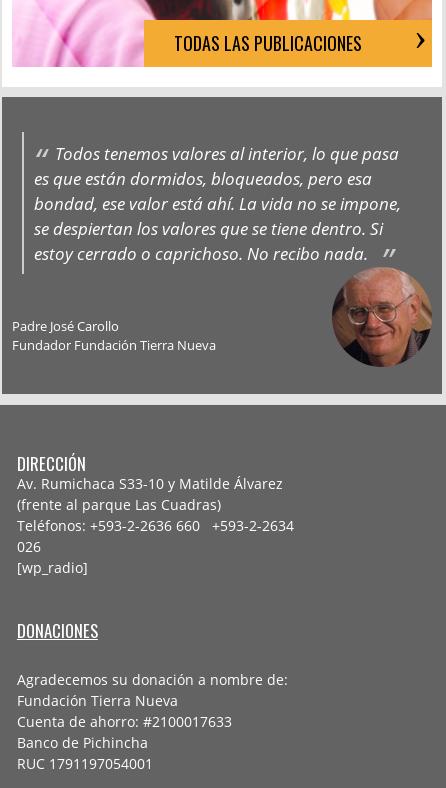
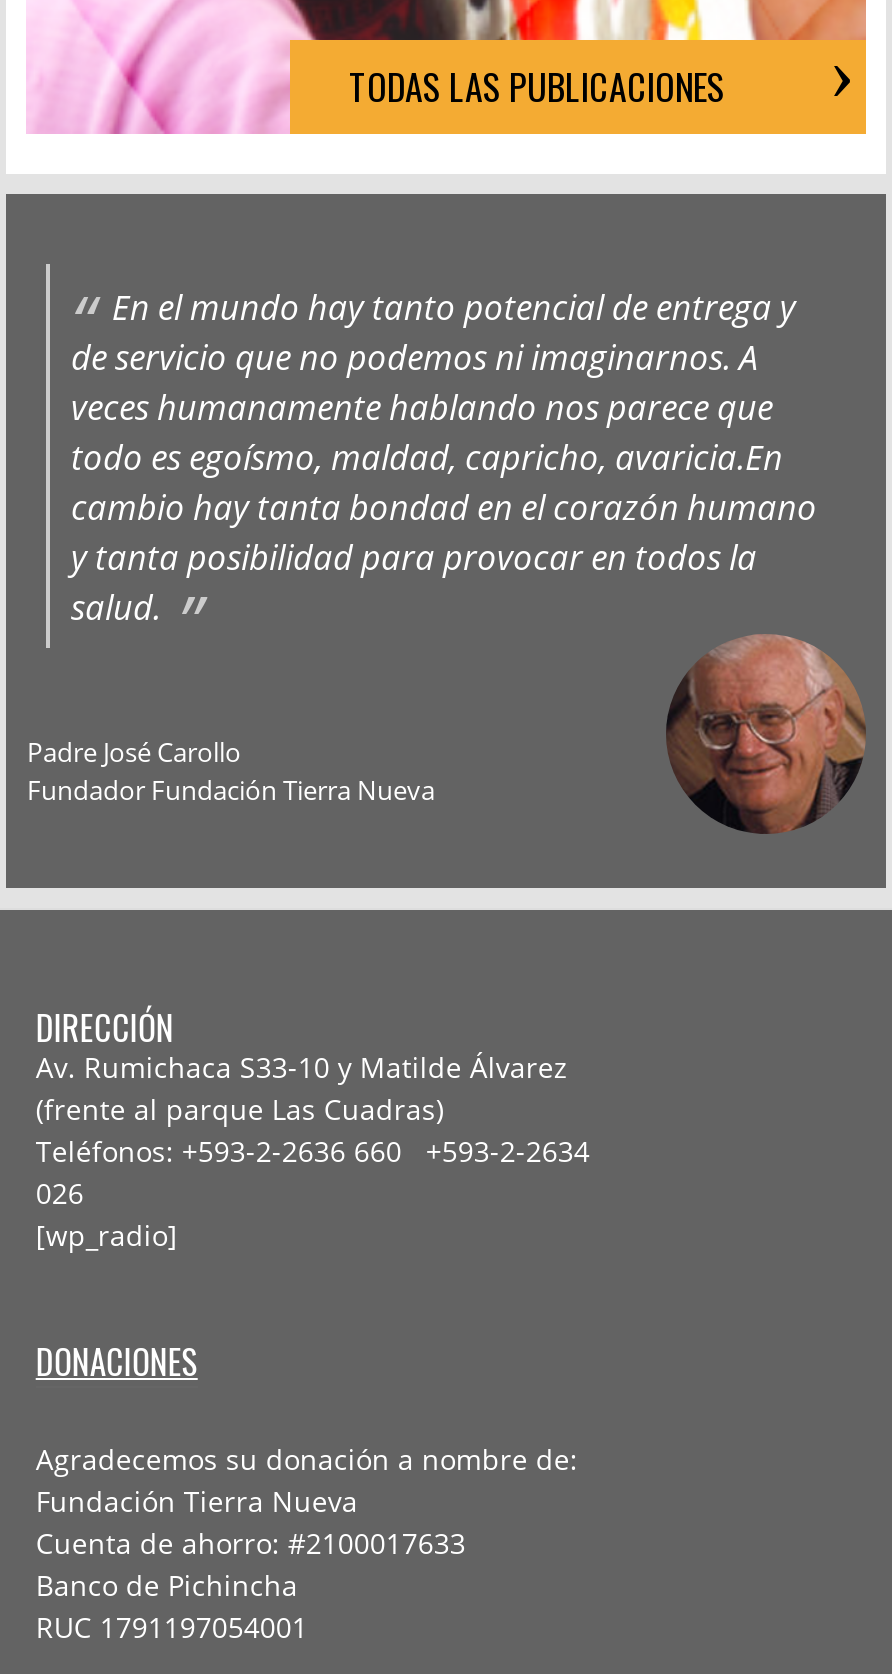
- Todos tenemos valores al interior, lo que pasa
- es que están dormidos, bloqueados, pero esa
- bondad, ese valor está ahí. La vida no se impone,
- se despiertan los valores que se tiene dentro. Si
- estoy cerrado o caprichoso. No recibo nada.
+ En el mundo hay tanto potencial de entrega y
+ de servicio que no podemos ni imaginarnos. A
+ veces humanamente hablando nos parece que
+ todo es egoísmo, maldad, capricho, avaricia.En
+ cambio hay tanta bondad en el corazón humano
+ y tanta posibilidad para provocar en todos la
+ salud.
